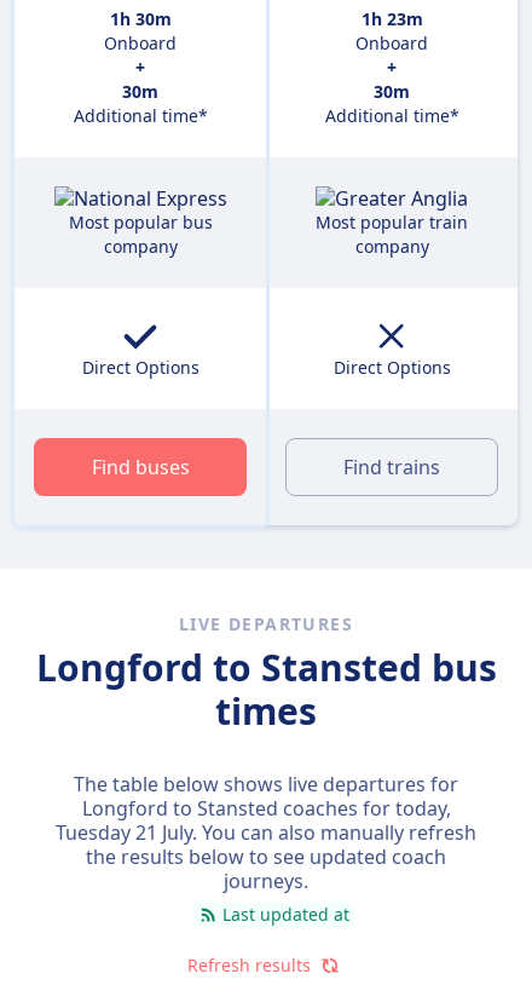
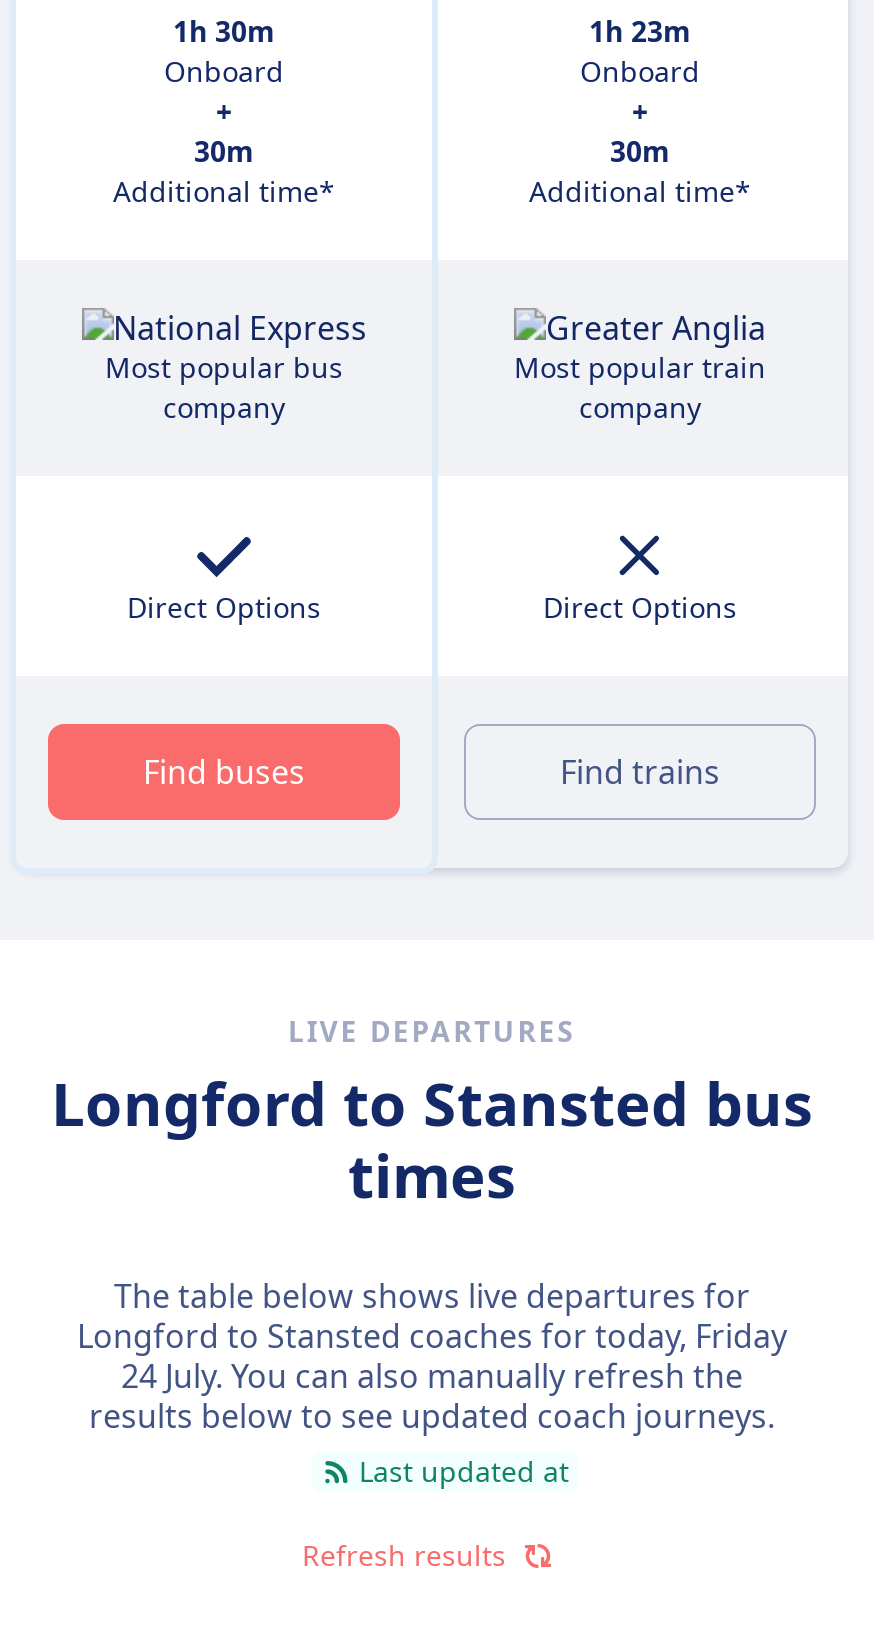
- Longford to Stansted coaches for today,
- Tuesday 21 July. You can also manually refresh
- the results below to see updated coach
- journeys.
+ Longford to Stansted coaches for today, Friday
+ 24 July. You can also manually refresh the
+ results below to see updated coach journeys.
